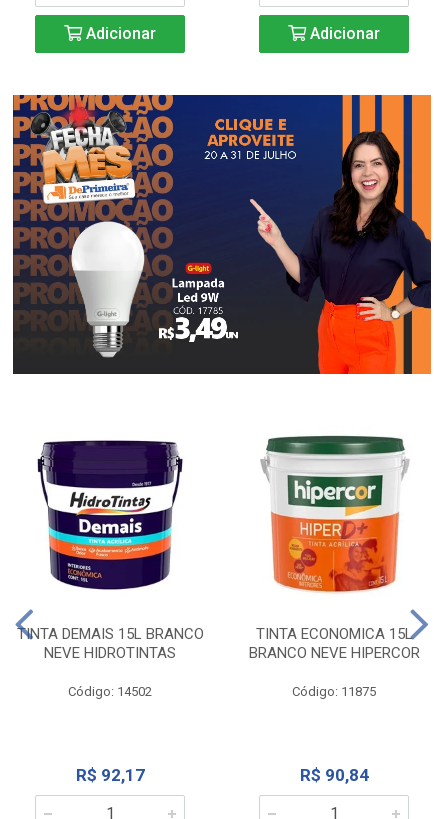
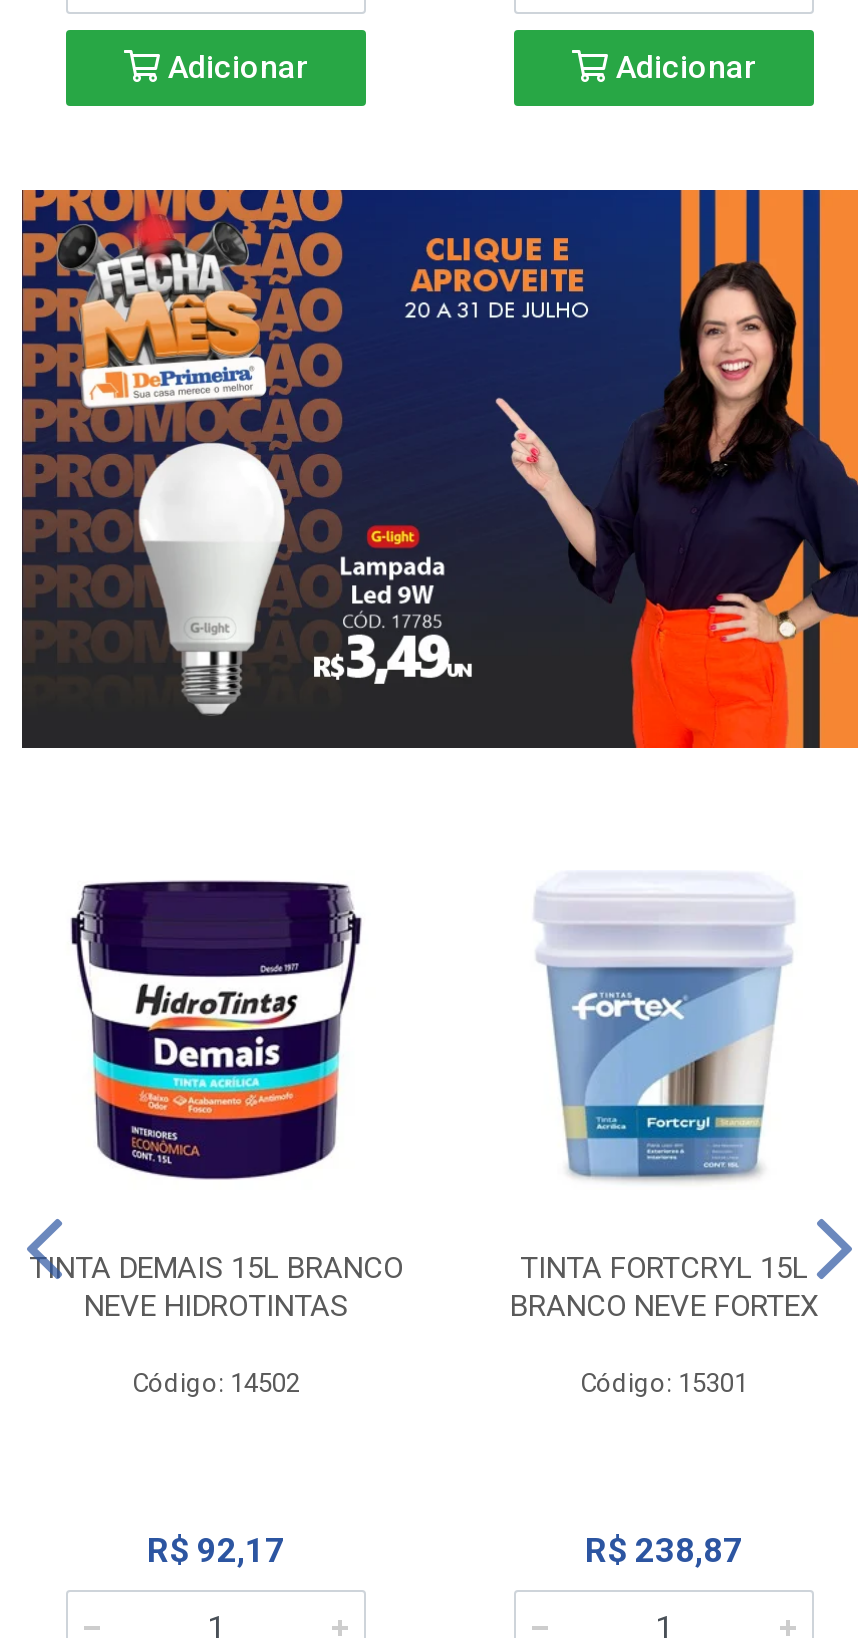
- [image]
- TINTA ECONOMICA 15L
+ [image]
+ TINTA FORTCRYL 15L

- BRANCO NEVE HIPERCOR
+ BRANCO NEVE FORTEX

- Código: 11875
+ Código: 15301

- R$ 90,84
+ R$ 238,87
